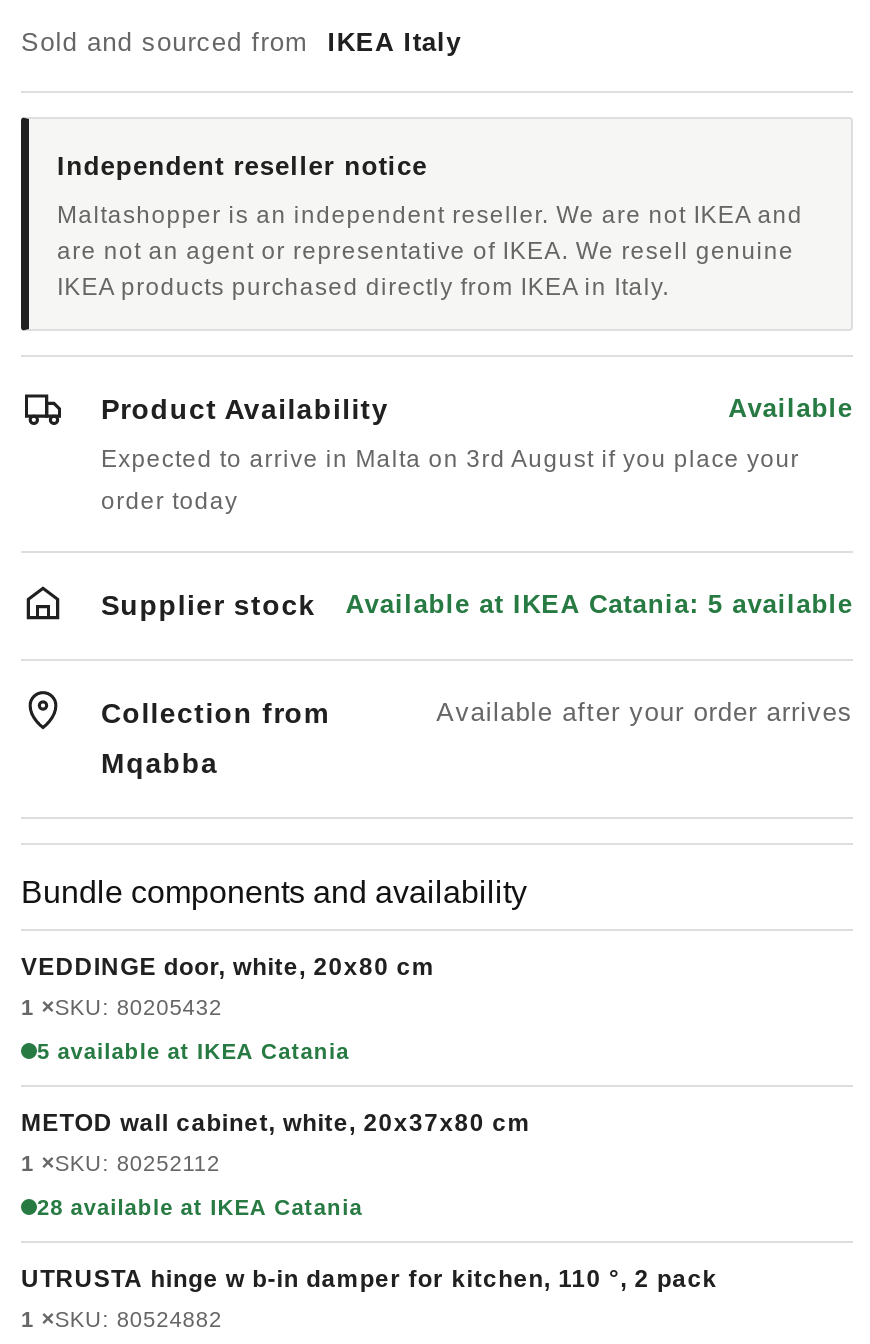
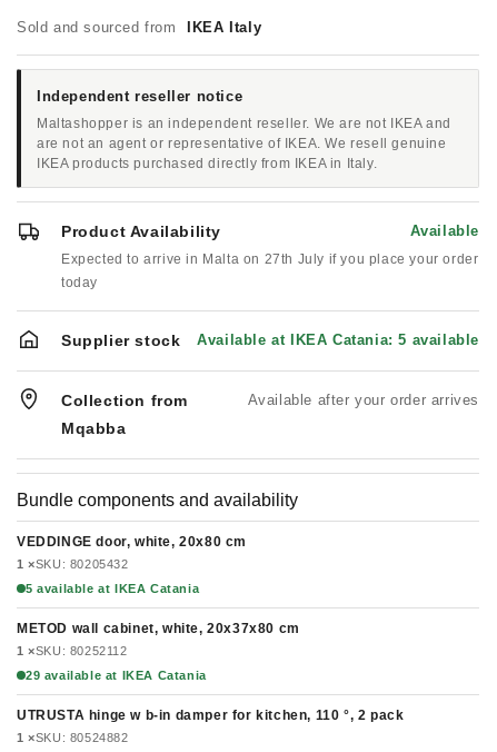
- Expected to arrive in Malta on 3rd August if you place your
+ Expected to arrive in Malta on 27th July if you place your order

- order today
+ today

- 28 available at IKEA Catania
+ 29 available at IKEA Catania
